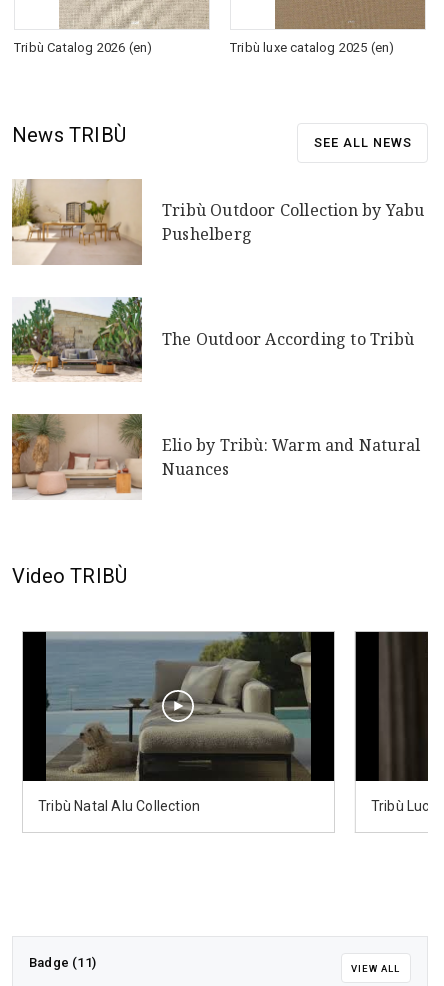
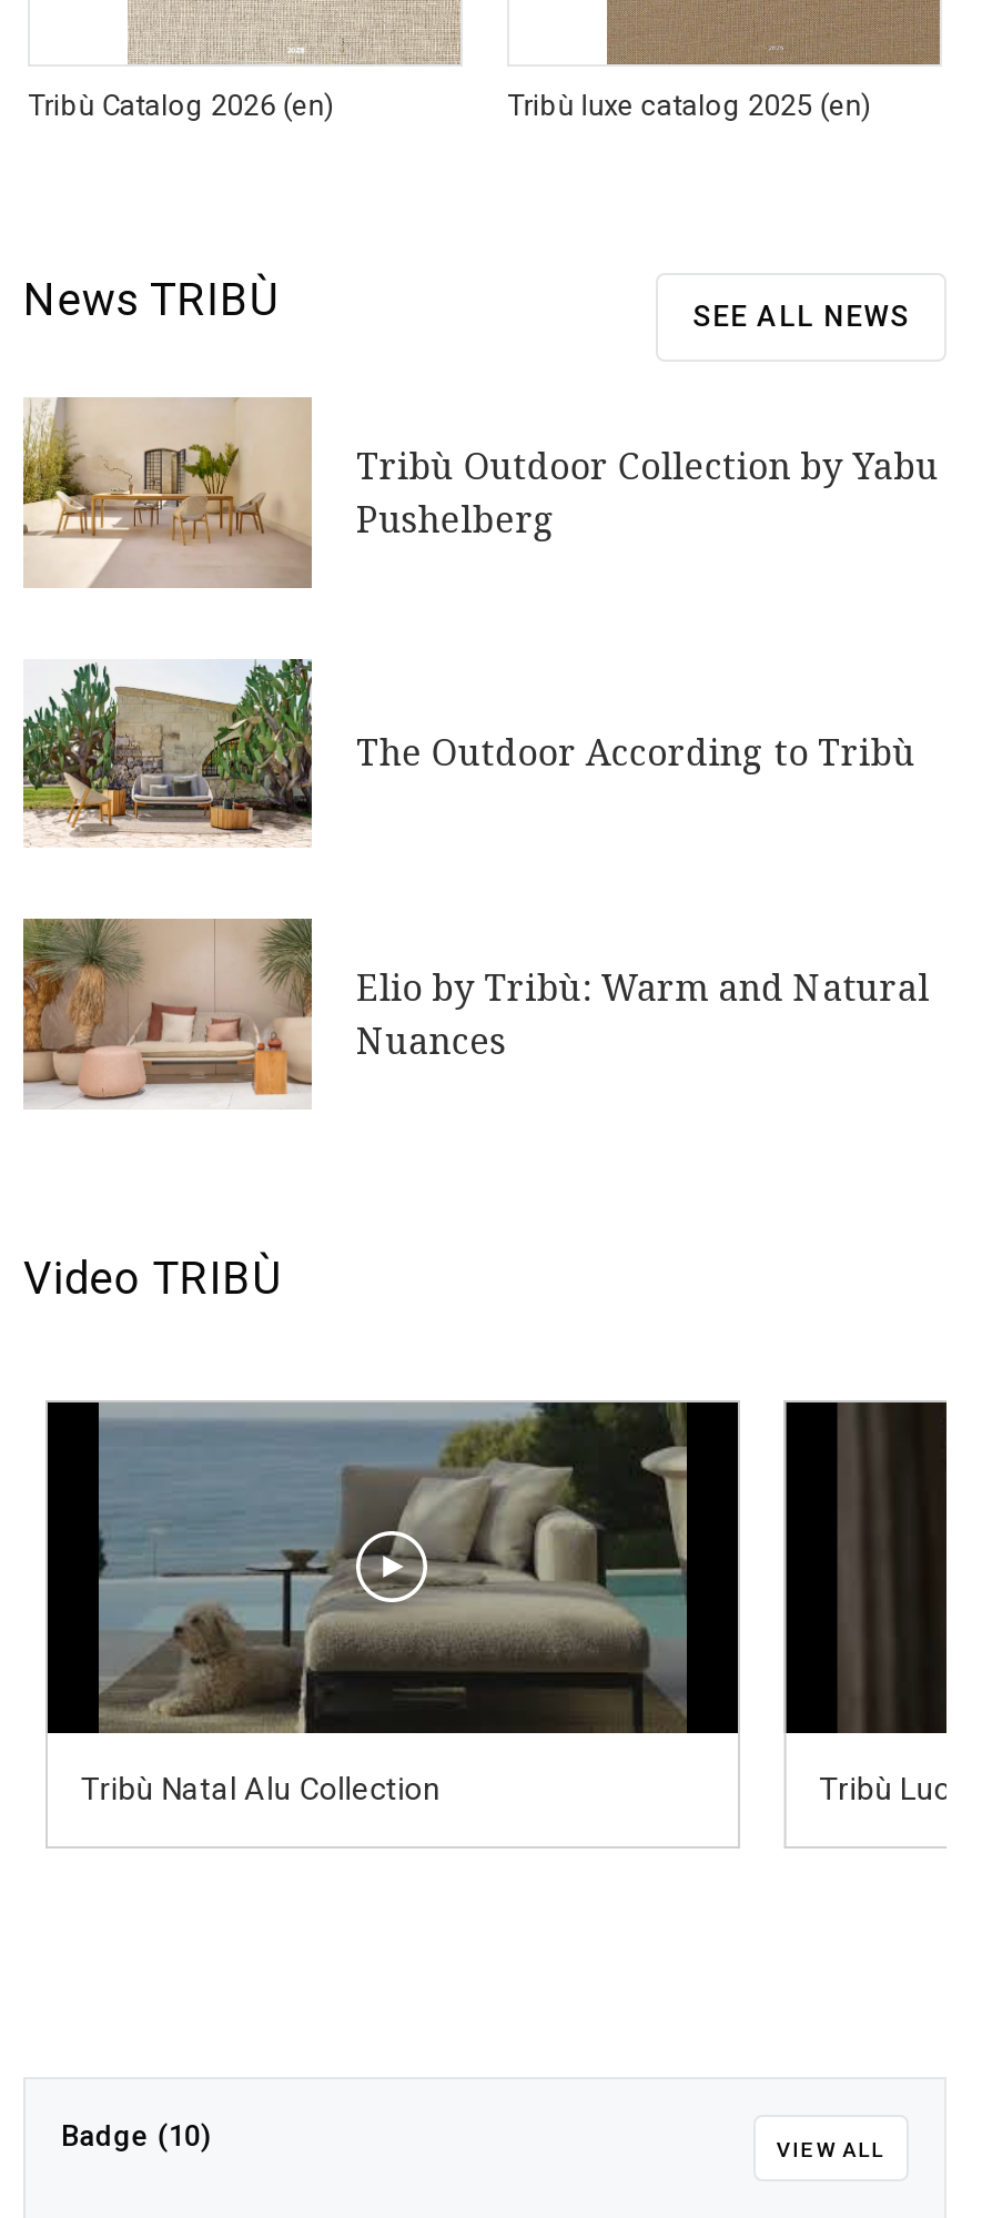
- Badge (11)
+ Badge (10)
